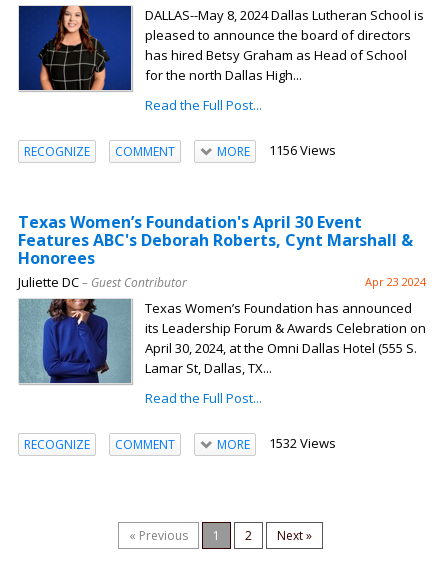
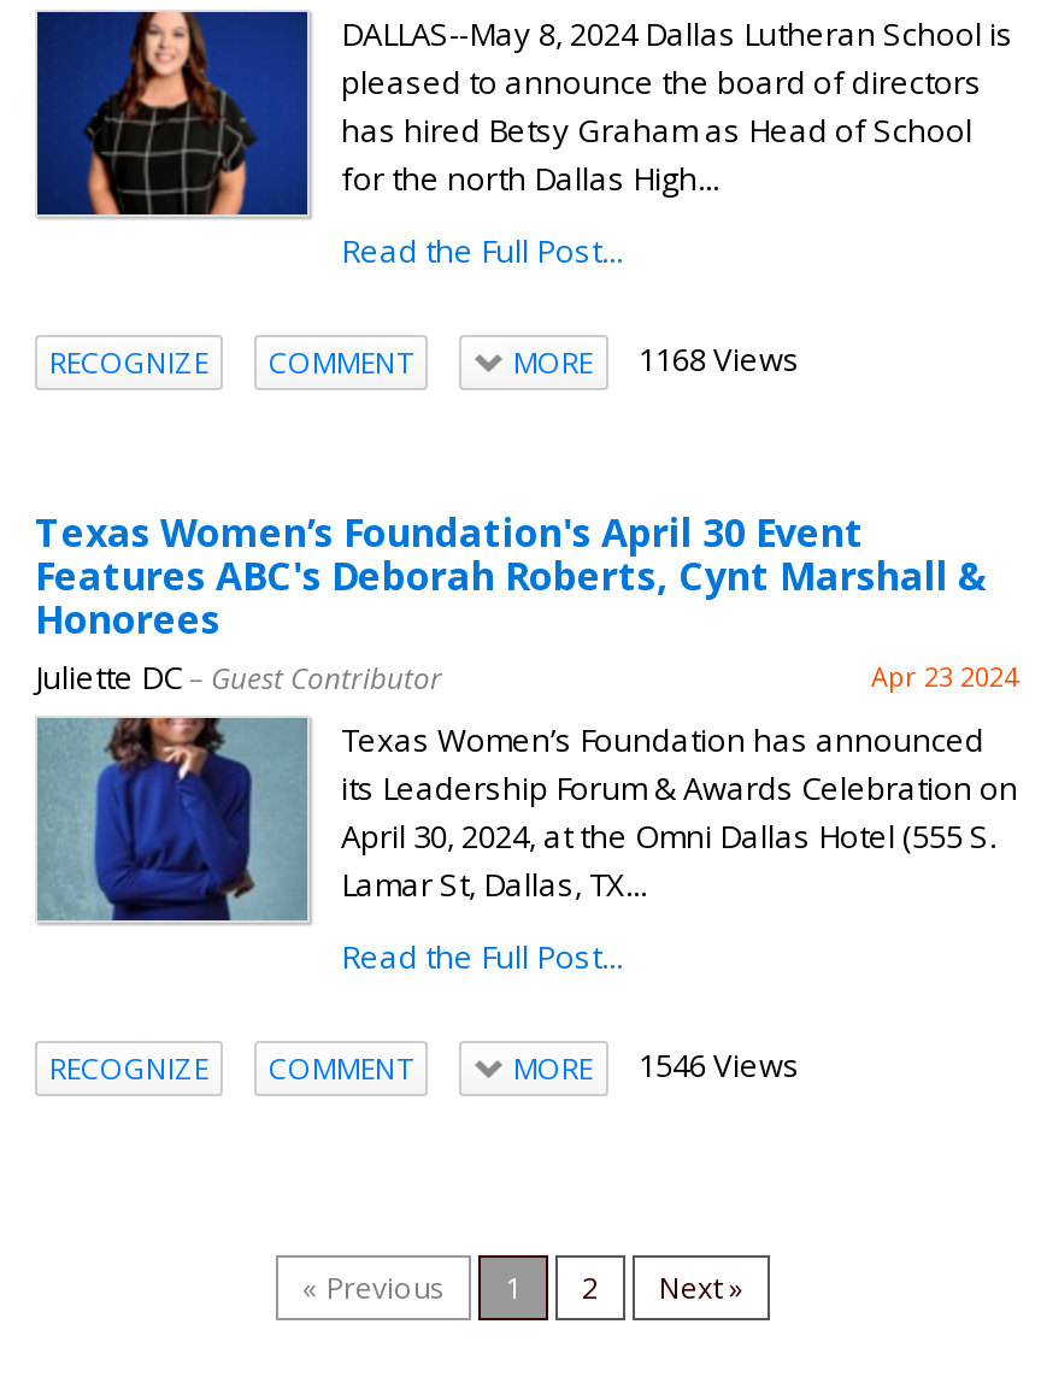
- MORE 1156 Views
+ MORE 1168 Views

- MORE 1532 Views
+ MORE 1546 Views
